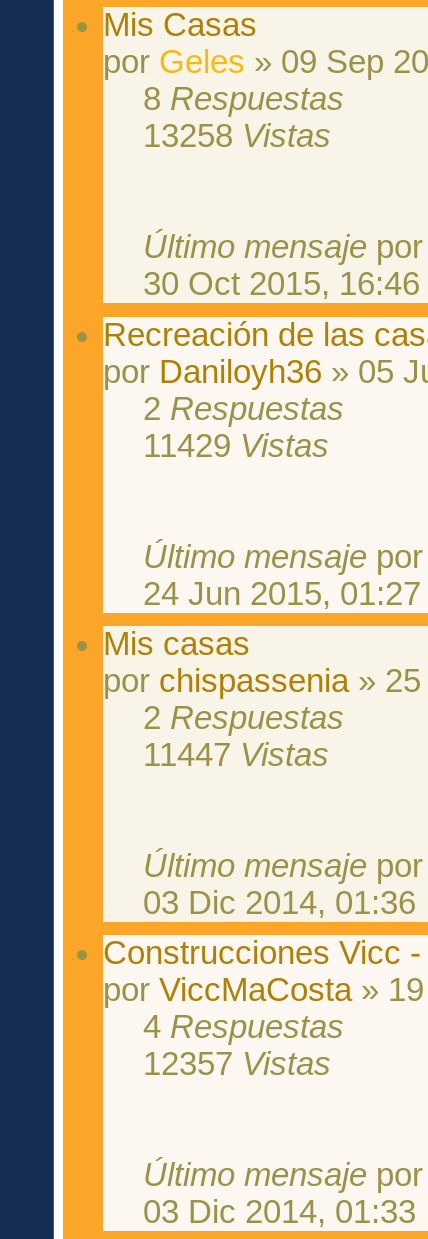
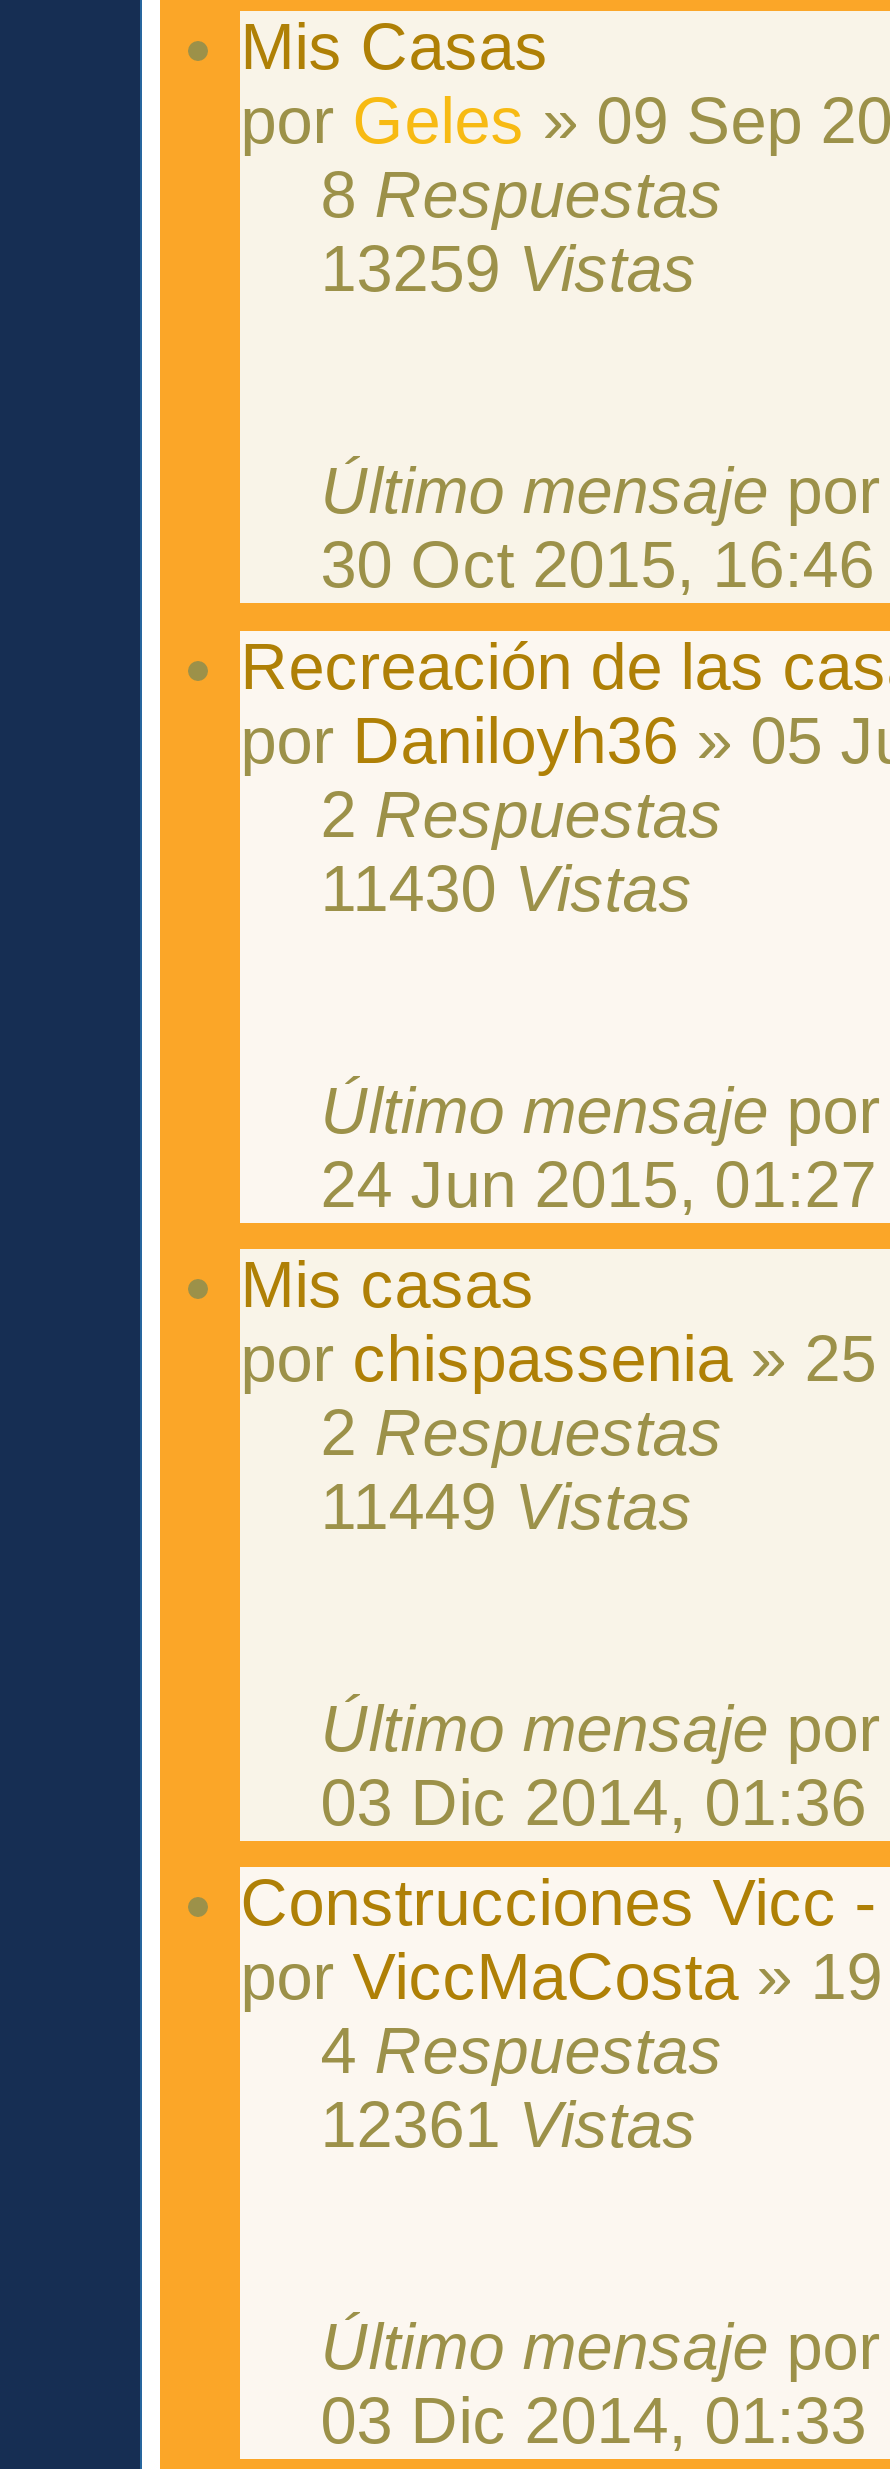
- 13258 Vistas
+ 13259 Vistas

- 11429 Vistas
+ 11430 Vistas

- 11447 Vistas
+ 11449 Vistas

- 12357 Vistas
+ 12361 Vistas
